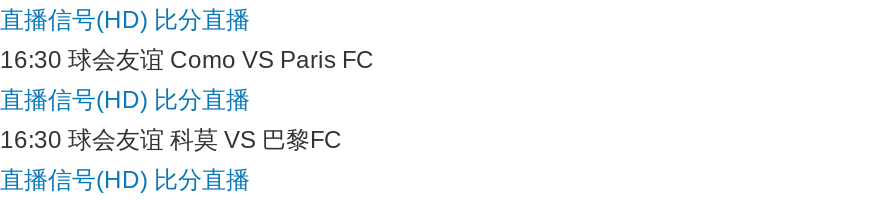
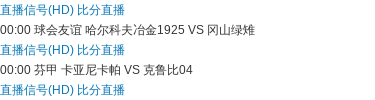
- 16:30 球会友谊Como VS Paris FC
+ 00:00 球会友谊哈尔科夫冶金1925 VS 冈山绿雉

- 16:30 球会友谊科莫 VS 巴黎FC
+ 00:00 芬甲卡亚尼卡帕 VS 克鲁比04
